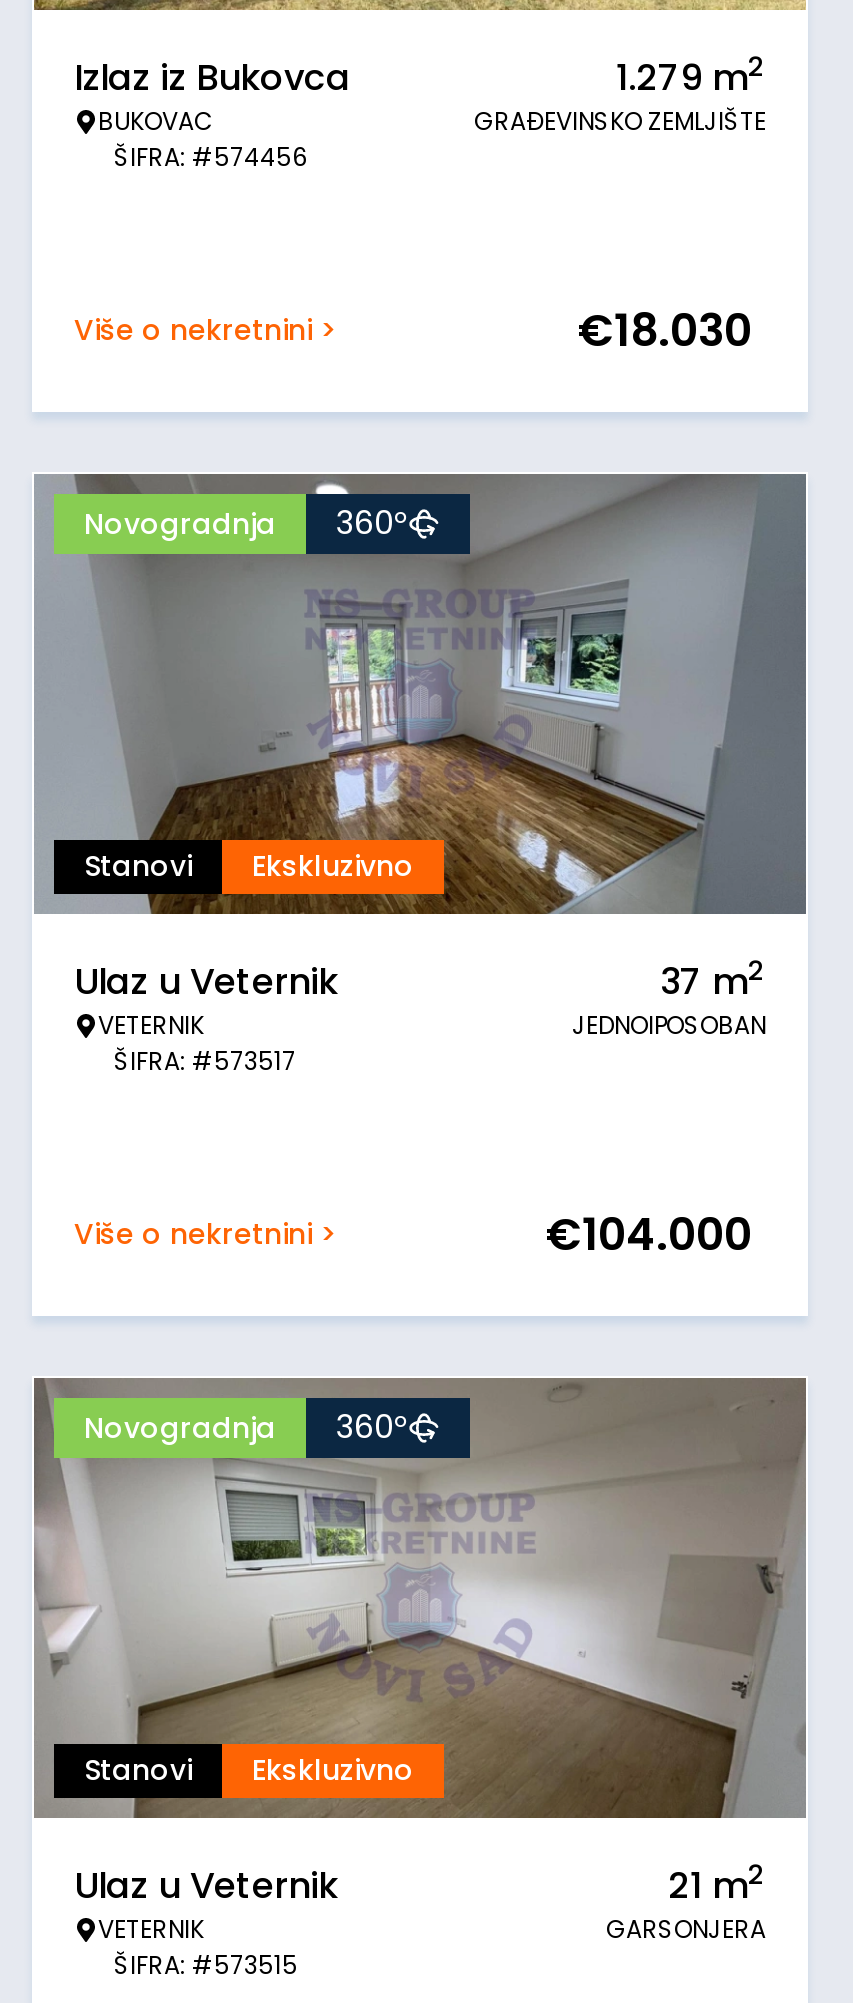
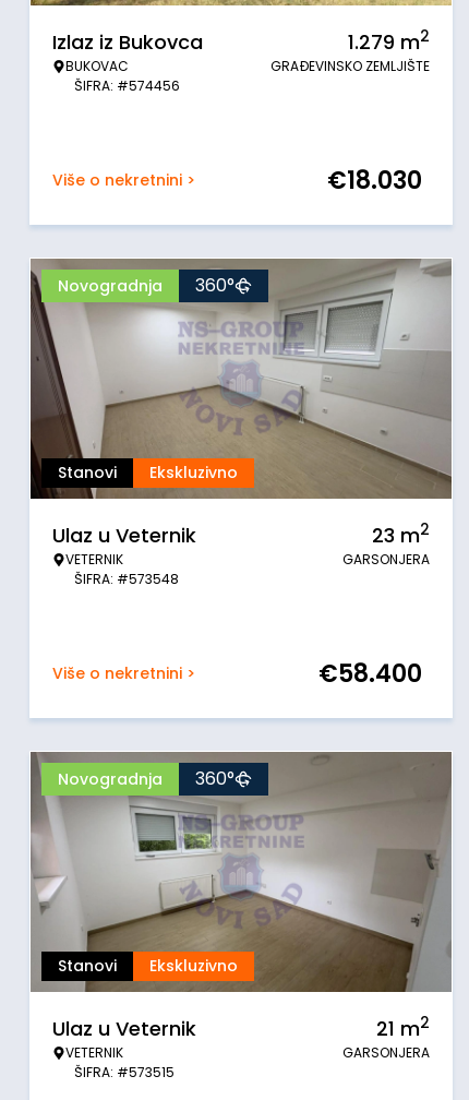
- [image]
- 37 m2
- JEDNOIPOSOBAN
+ [image]
+ 23 m2
+ GARSONJERA

- ŠIFRA: #573517
+ ŠIFRA: #573548

- €104.000
+ €58.400
